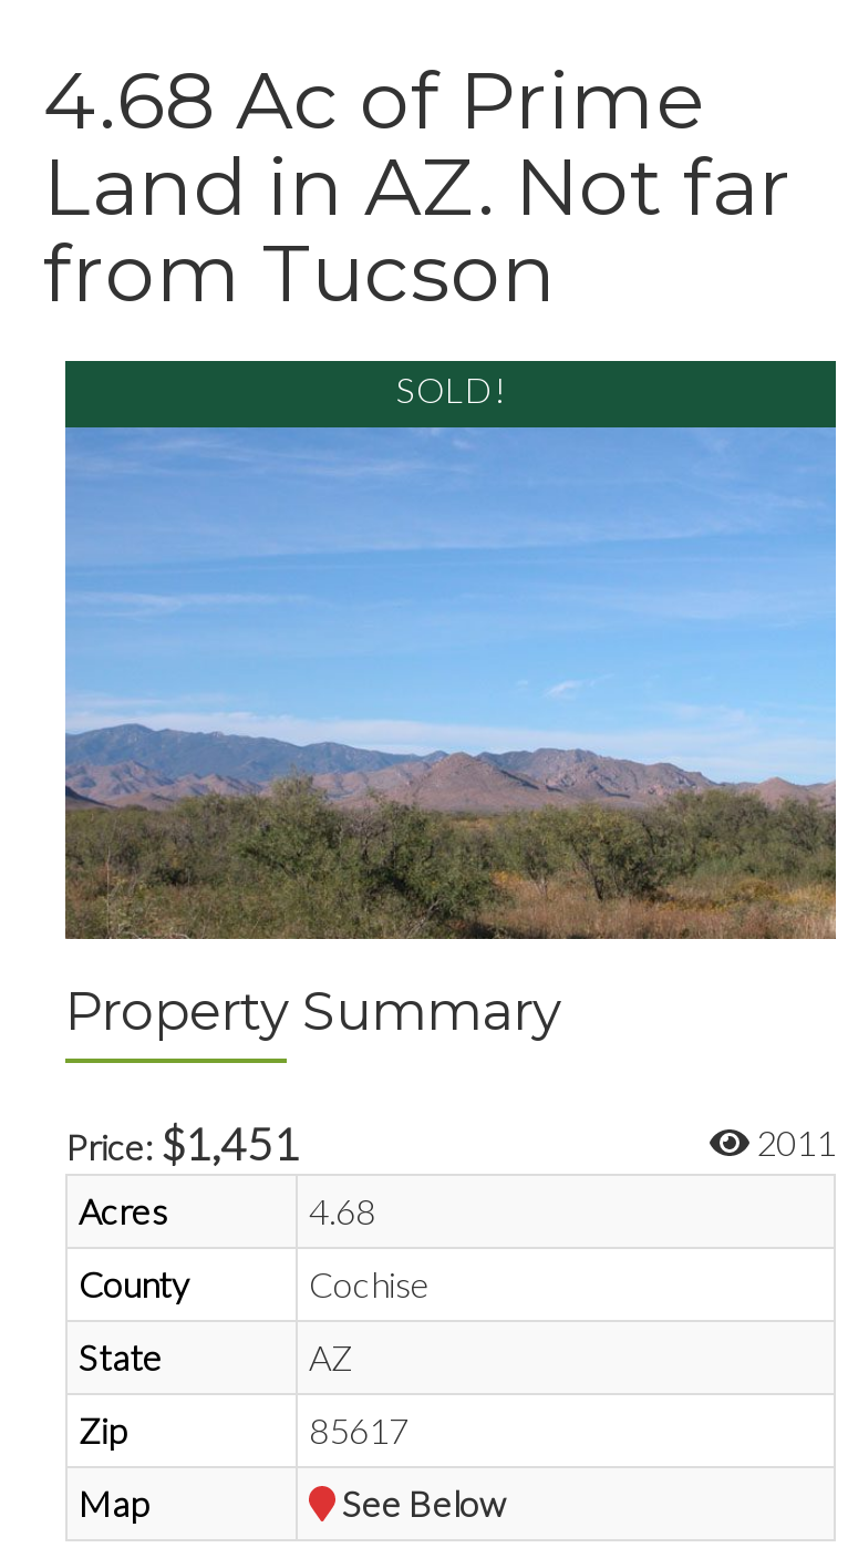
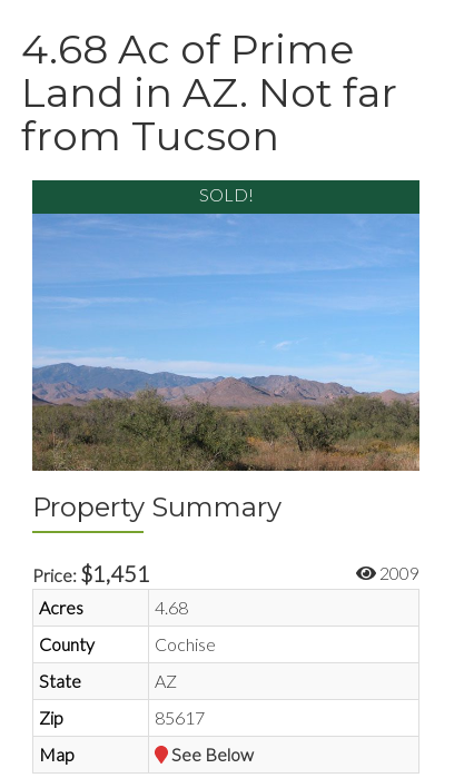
- 2011
+ 2009
